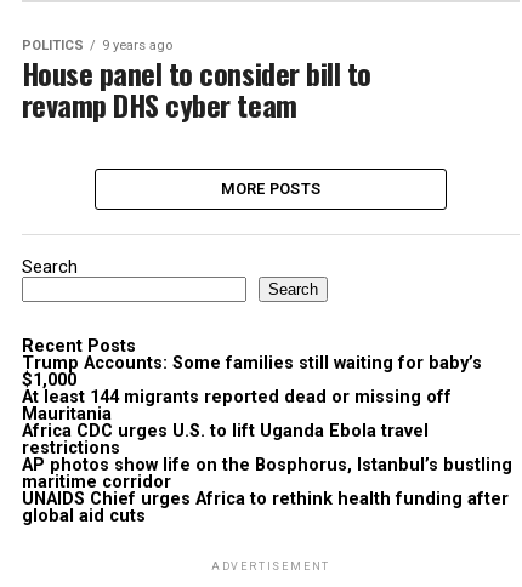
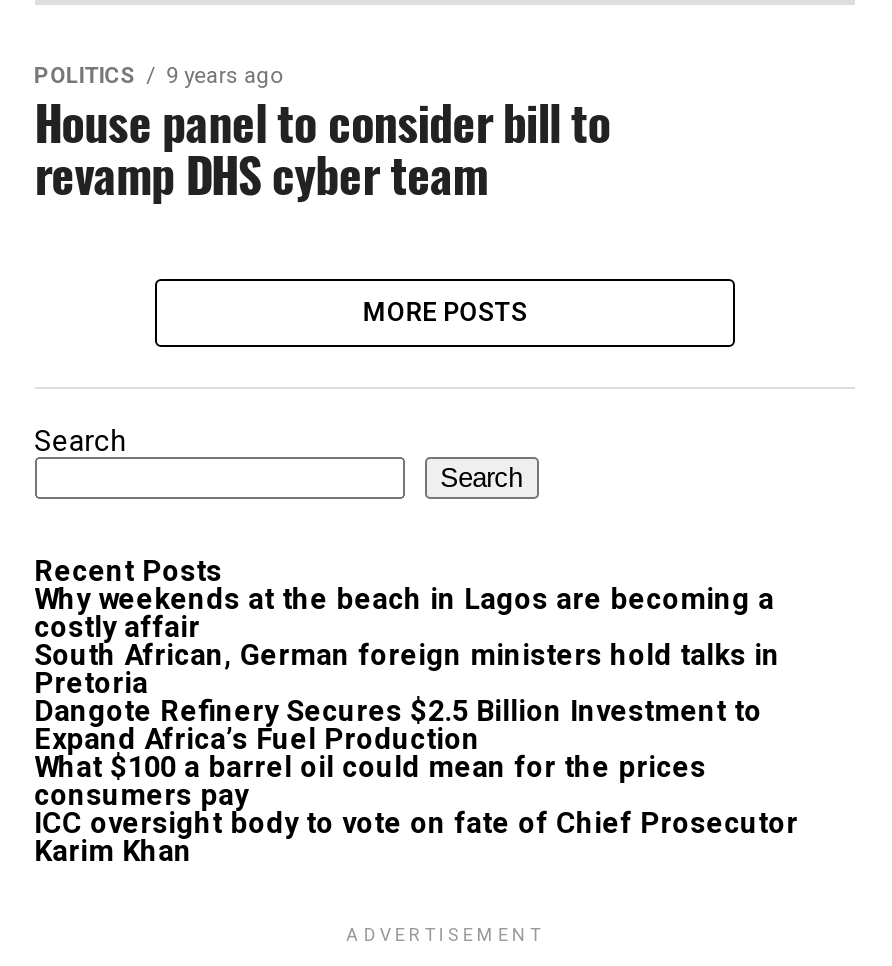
- Trump Accounts: Some families still waiting for baby’s
- $1,000
- At least 144 migrants reported dead or missing off
- Mauritania
- Africa CDC urges U.S. to lift Uganda Ebola travel
- restrictions
- AP photos show life on the Bosphorus, Istanbul’s bustling
- maritime corridor
- UNAIDS Chief urges Africa to rethink health funding after
- global aid cuts
+ Why weekends at the beach in Lagos are becoming a
+ costly affair
+ South African, German foreign ministers hold talks in
+ Pretoria
+ Dangote Refinery Secures $2.5 Billion Investment to
+ Expand Africa’s Fuel Production
+ What $100 a barrel oil could mean for the prices
+ consumers pay
+ ICC oversight body to vote on fate of Chief Prosecutor
+ Karim Khan
